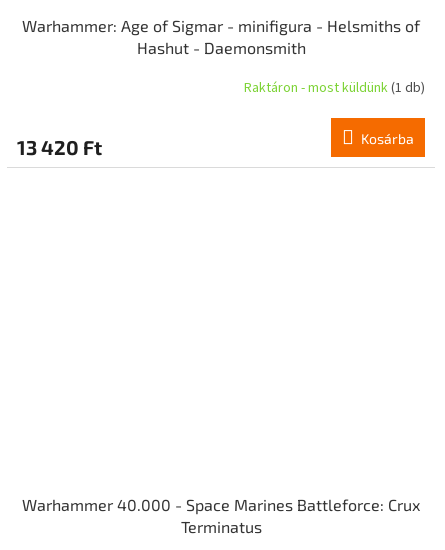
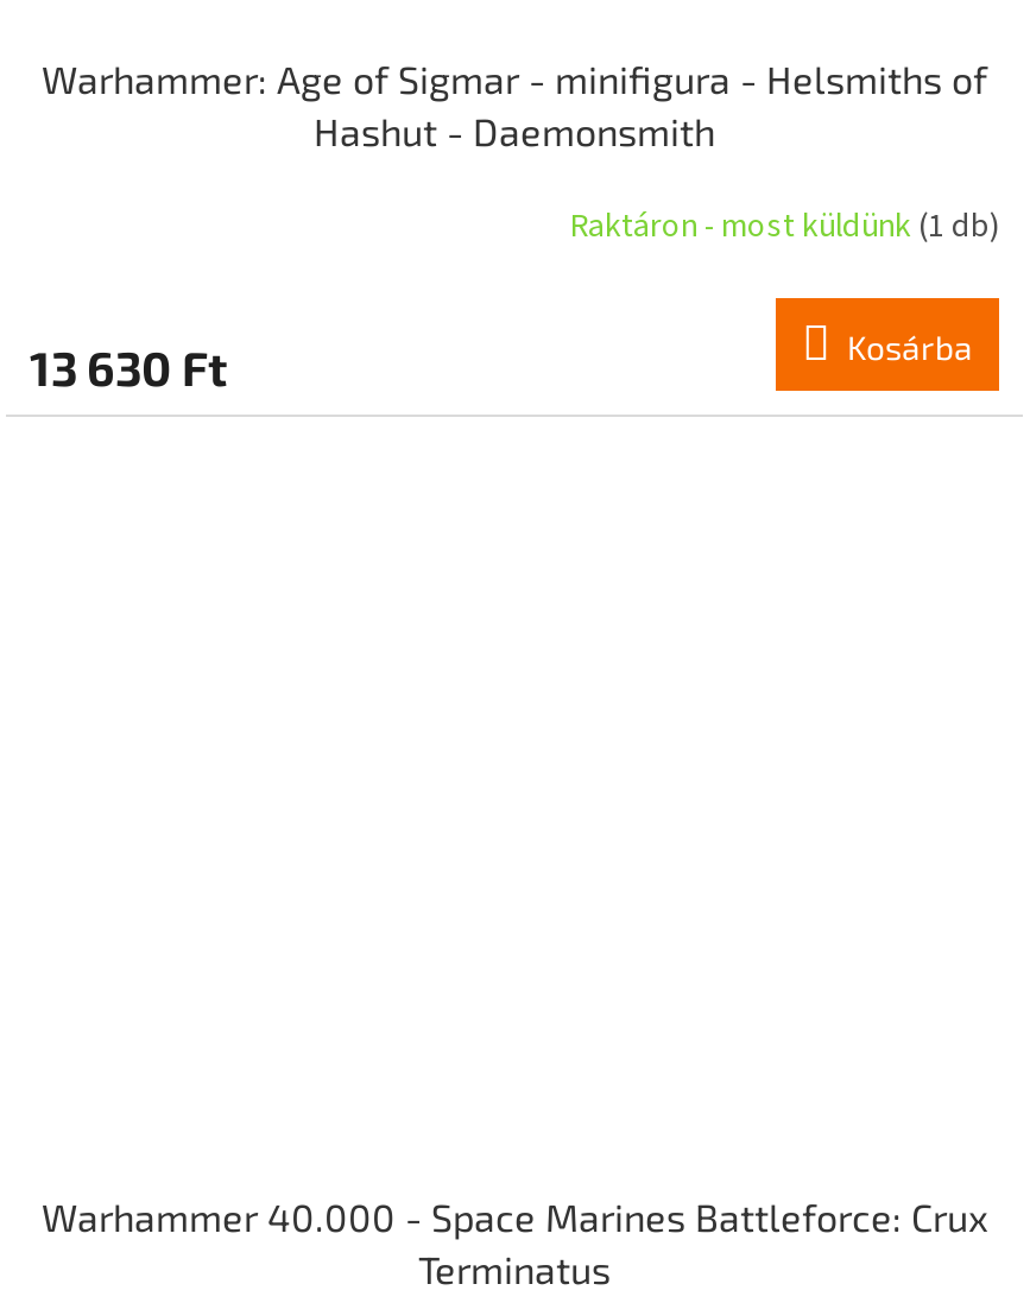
- 13 420 Ft
+ 13 630 Ft
